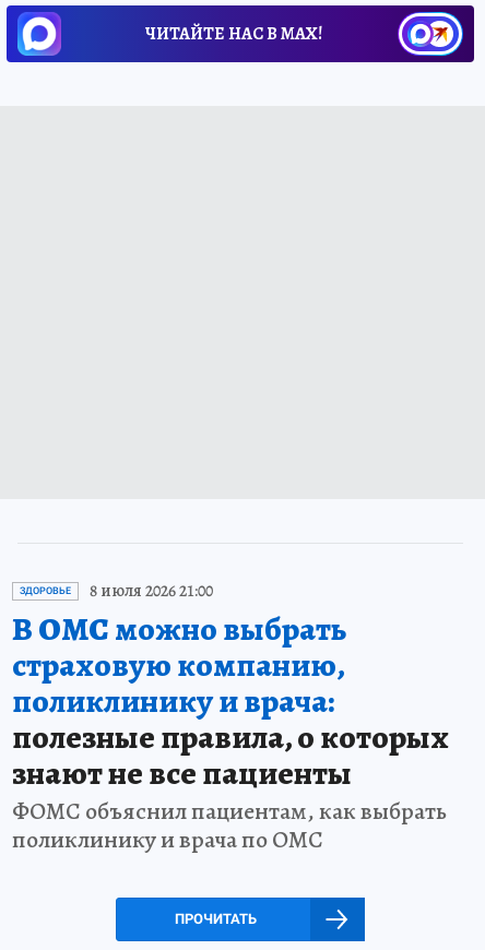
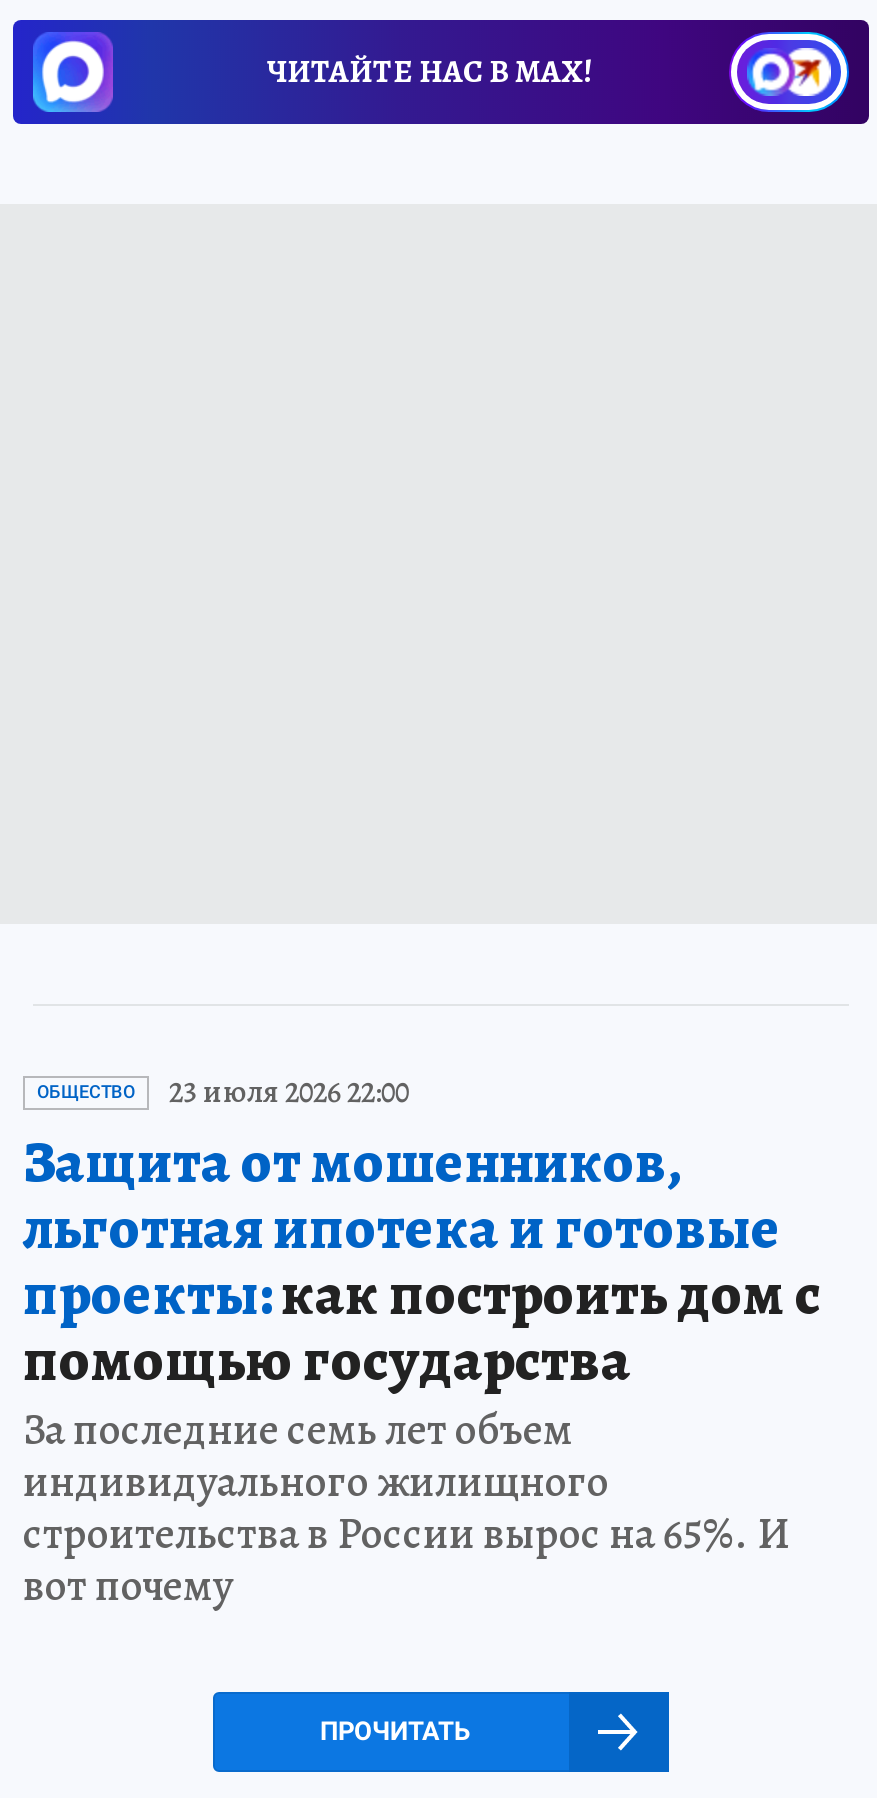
- ЗДОРОВЬЕ
- 8 июля 2026 21:00
- В ОМС можно выбрать
- страховую компанию,
- поликлинику и врача:
- полезные правила, о которых
- знают не все пациенты
- ФОМС объяснил пациентам, как выбрать
- поликлинику и врача по ОМС
+ ОБЩЕСТВО
+ 23 июля 2026 22:00
+ Защита от мошенников,
+ льготная ипотека и готовые
+ проекты:как построить дом с
+ помощью государства
+ За последние семь лет объем
+ индивидуального жилищного
+ строительства в России вырос на 65%. И
+ вот почему
